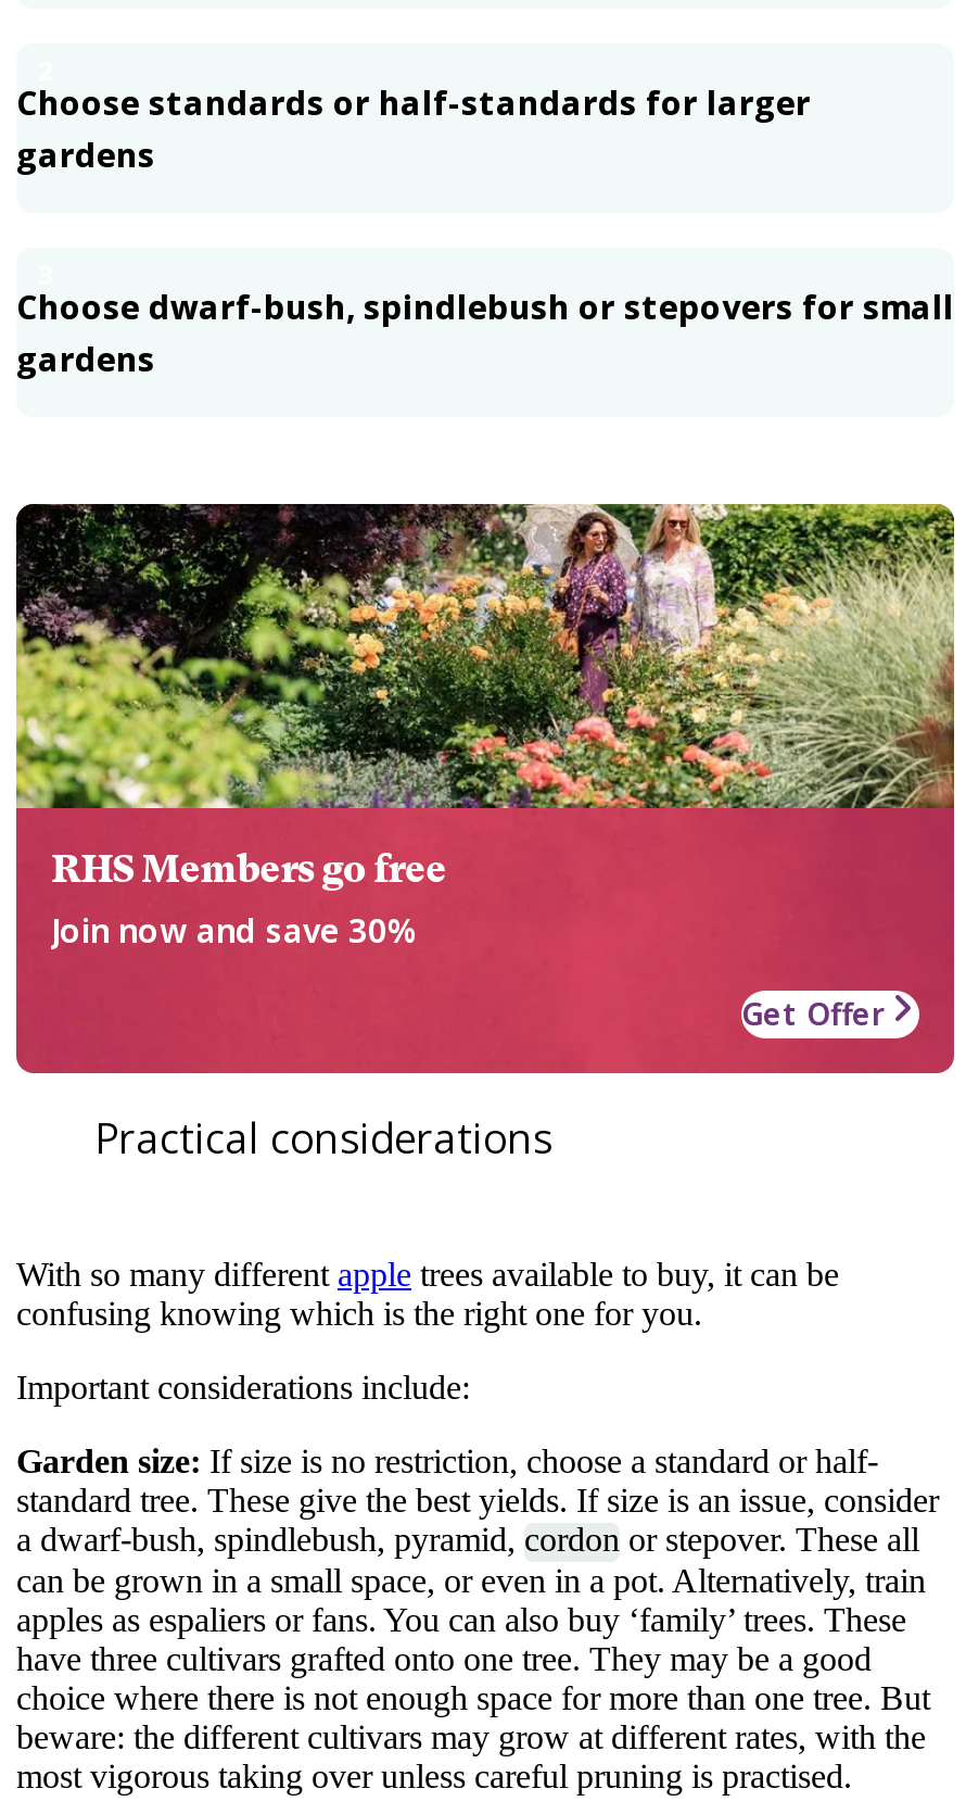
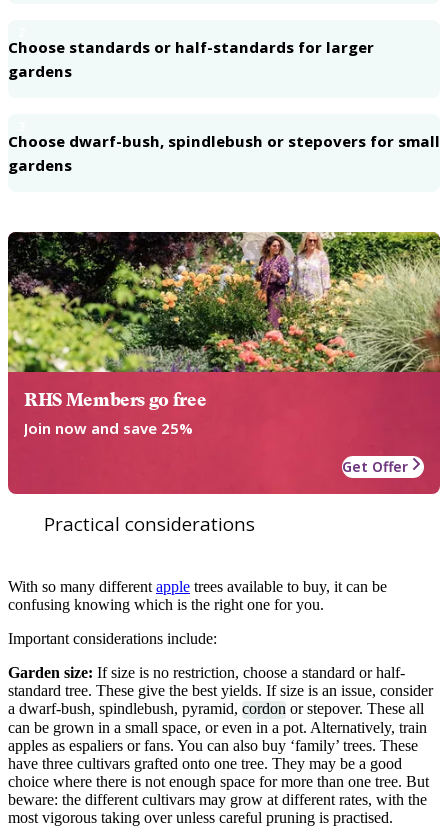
- Join now and save 30%
+ Join now and save 25%
